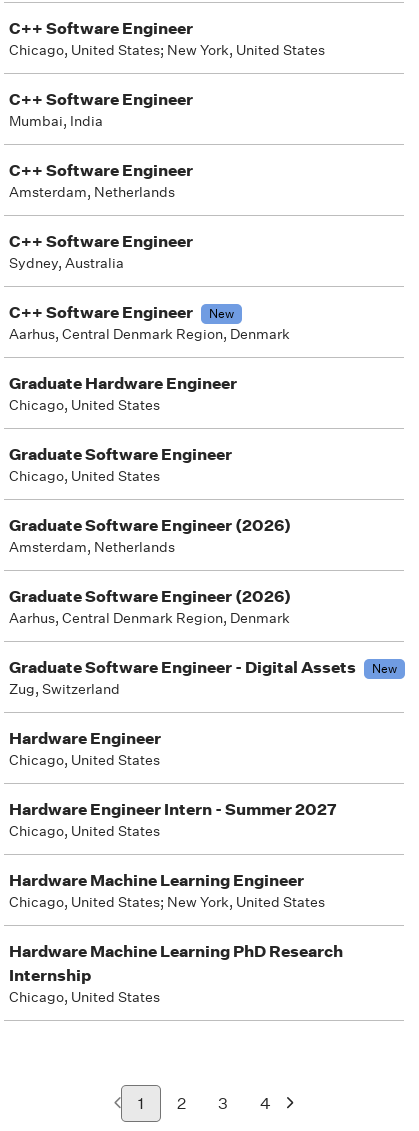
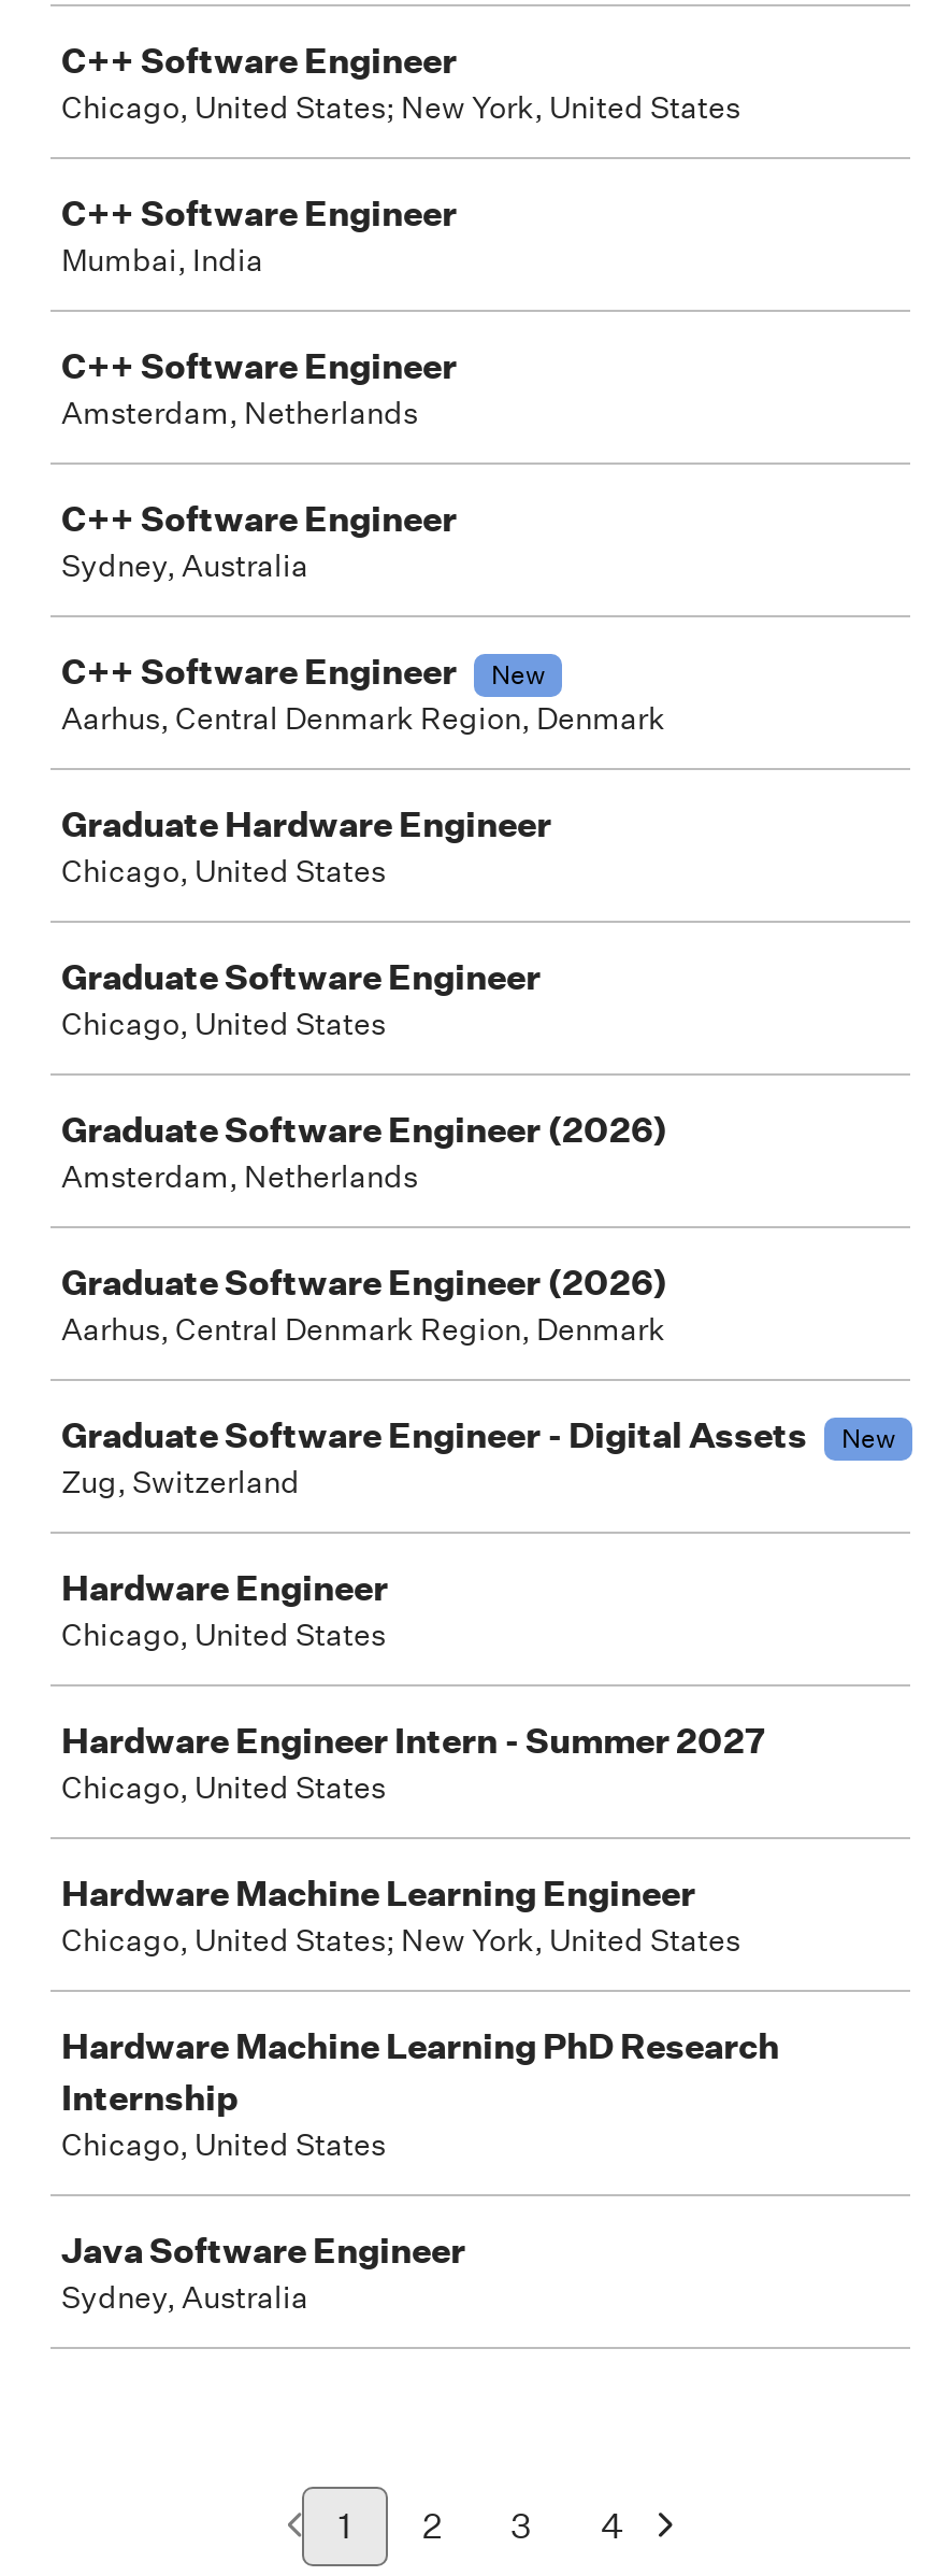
+ Java Software Engineer
+ Sydney, Australia
